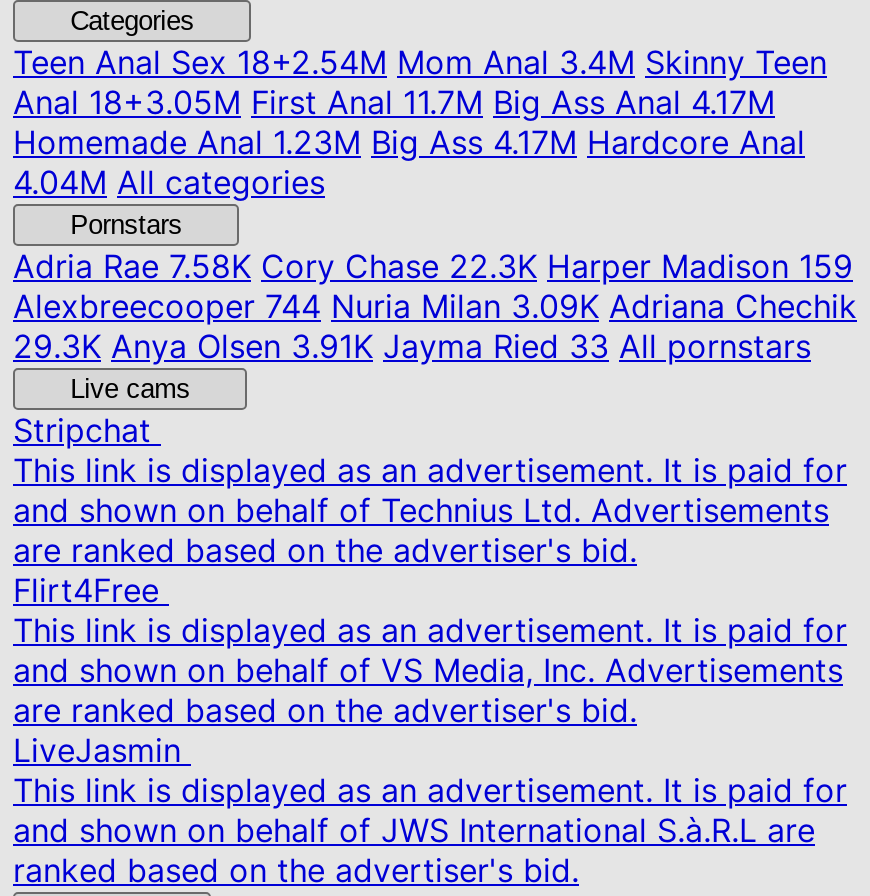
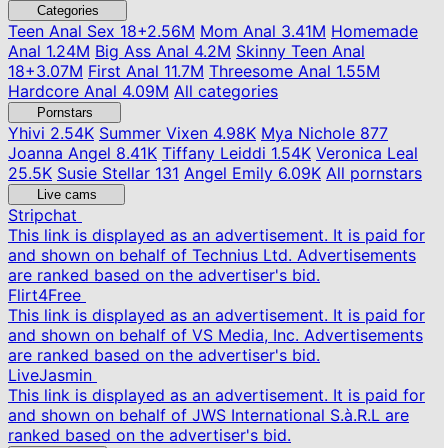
- Teen Anal Sex18+2.54M Mom Anal 3.4M Skinny Teen
- Anal 18+3.05M First Anal 11.7M Big Ass Anal 4.17M
- Homemade Anal 1.23M Big Ass 4.17M Hardcore Anal
- 4.04M All categories
+ Teen Anal Sex18+2.56M Mom Anal 3.41M Homemade
+ Anal 1.24M Big Ass Anal 4.2M Skinny Teen Anal
+ 18+3.07M First Anal 11.7M Threesome Anal 1.55M
+ Hardcore Anal 4.09M All categories

- Adria Rae7.58K Cory Chase 22.3K Harper Madison 159
- Alexbreecooper 744 Nuria Milan 3.09K Adriana Chechik
- 29.3K Anya Olsen 3.91K Jayma Ried 33 All pornstars
+ Yhivi2.54K Summer Vixen 4.98K Mya Nichole 877
+ Joanna Angel 8.41K Tiffany Leiddi 1.54K Veronica Leal
+ 25.5K Susie Stellar 131 Angel Emily 6.09K All pornstars
